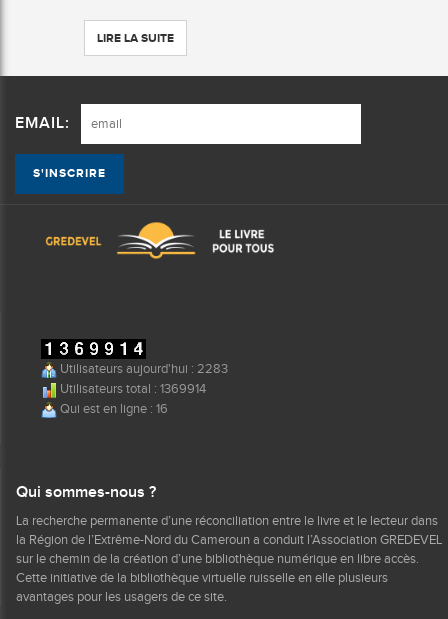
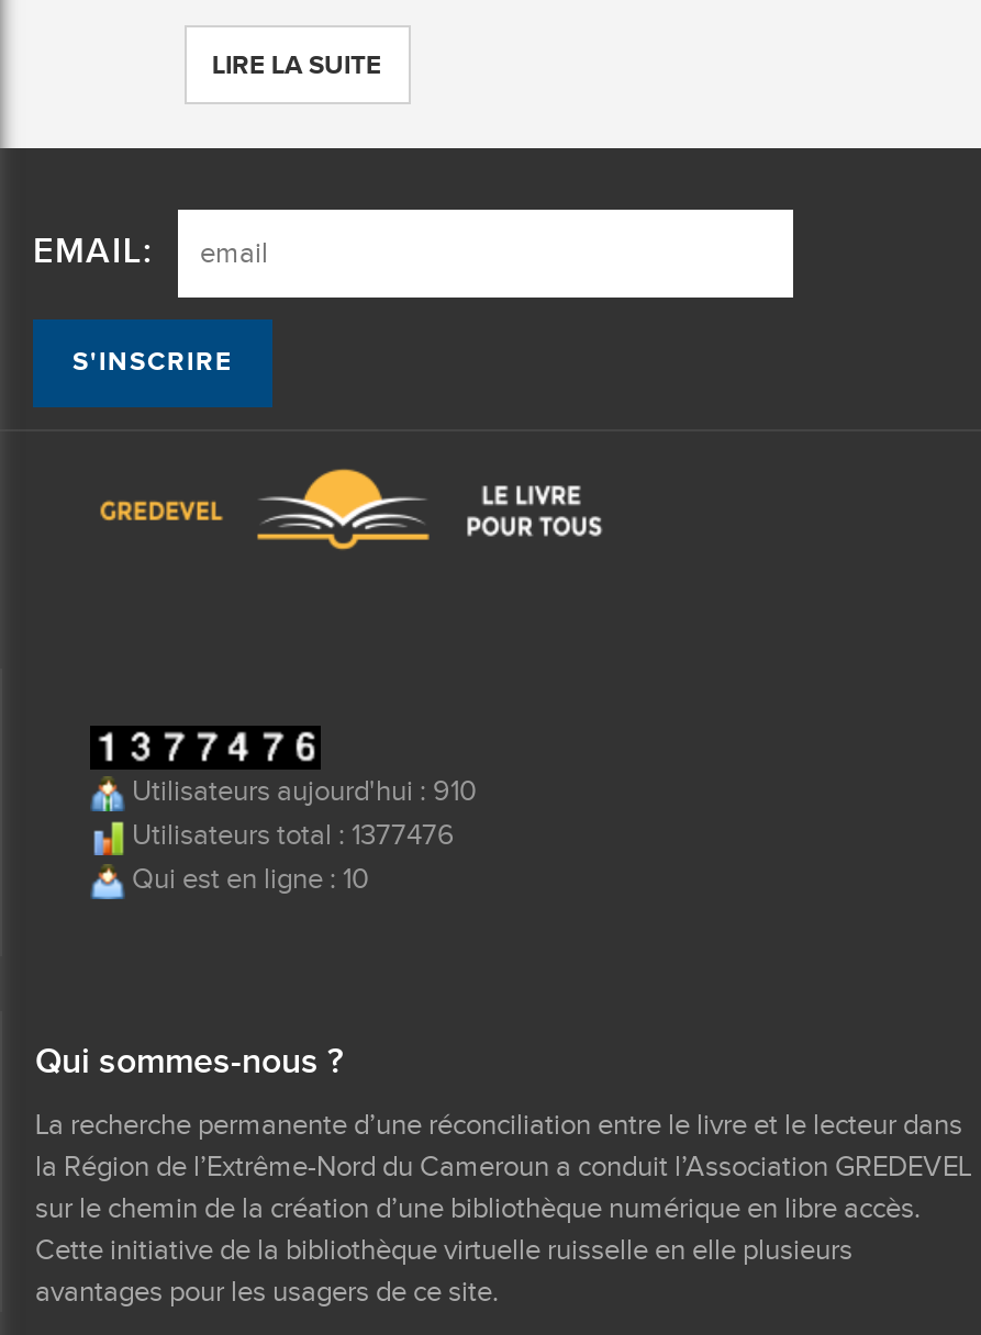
- Utilisateurs aujourd'hui : 2283
+ Utilisateurs aujourd'hui : 910

- Utilisateurs total : 1369914
+ Utilisateurs total : 1377476

- Qui est en ligne : 16
+ Qui est en ligne : 10
